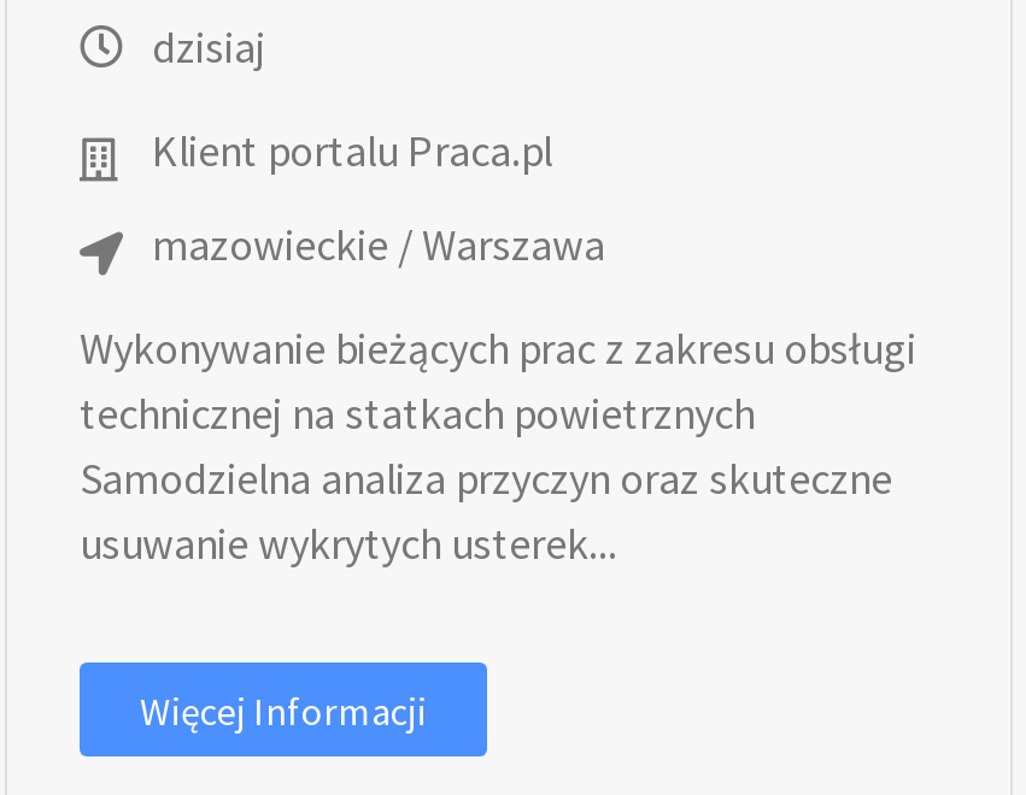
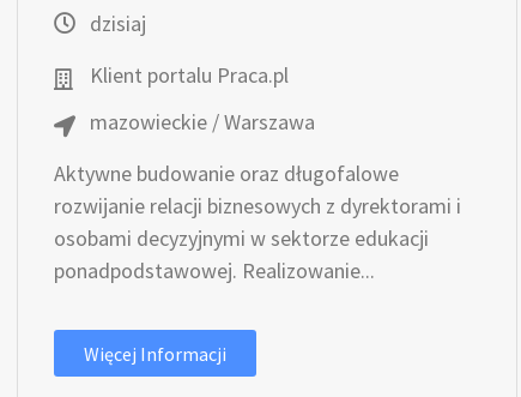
- Wykonywanie bieżących prac z zakresu obsługi
- technicznej na statkach powietrznych
- Samodzielna analiza przyczyn oraz skuteczne
- usuwanie wykrytych usterek...
+ Aktywne budowanie oraz długofalowe
+ rozwijanie relacji biznesowych z dyrektorami i
+ osobami decyzyjnymi w sektorze edukacji
+ ponadpodstawowej. Realizowanie...
